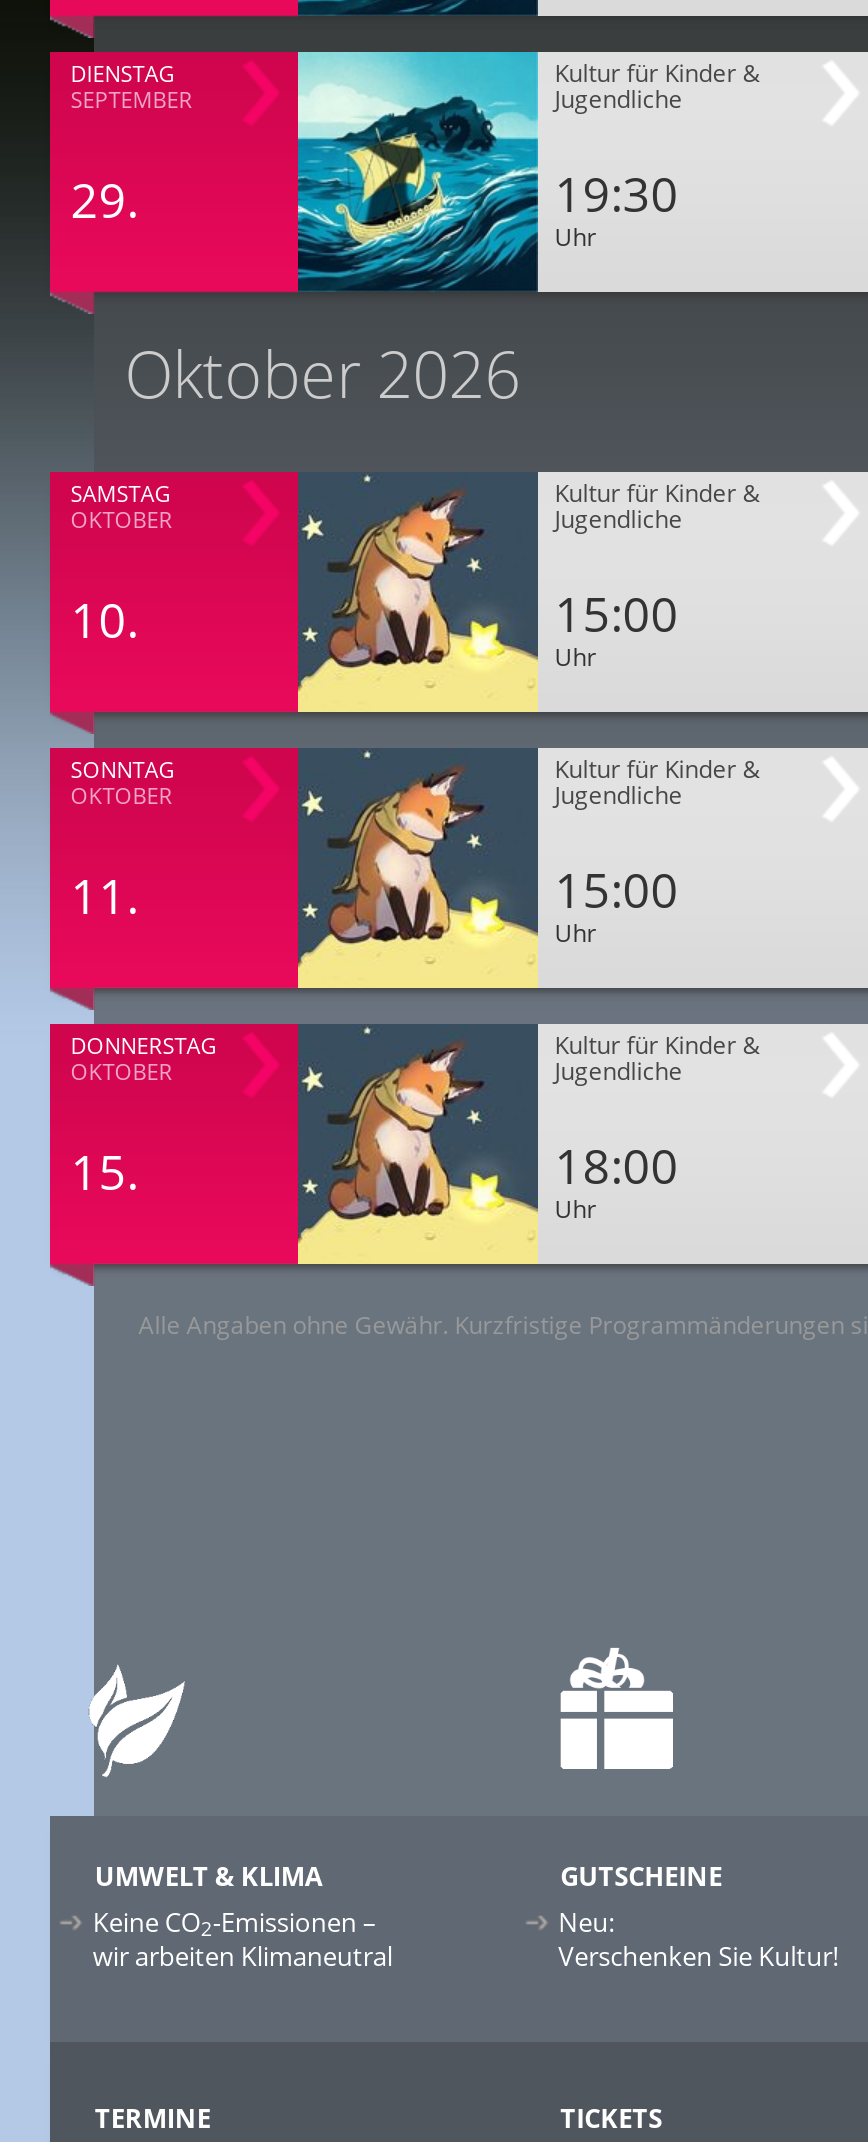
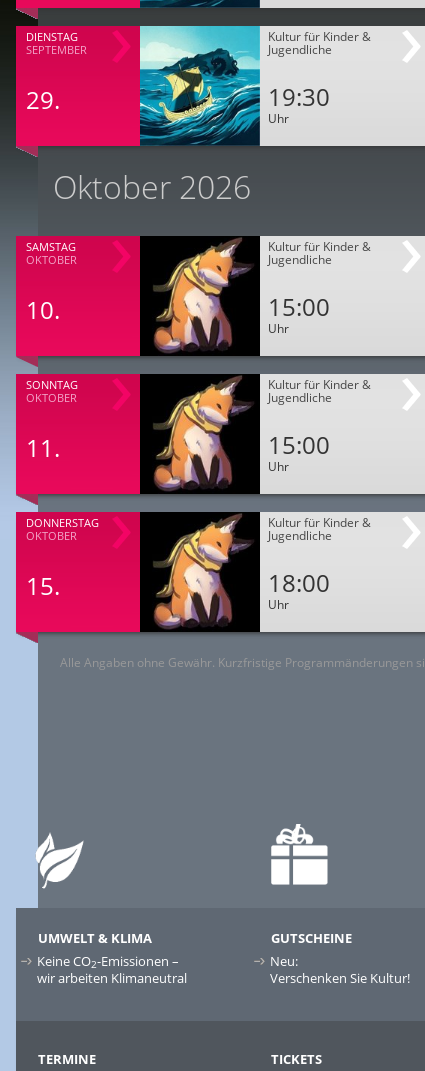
- [image]
+ [image]

- [image]
+ [image]

- [image]
+ [image]
